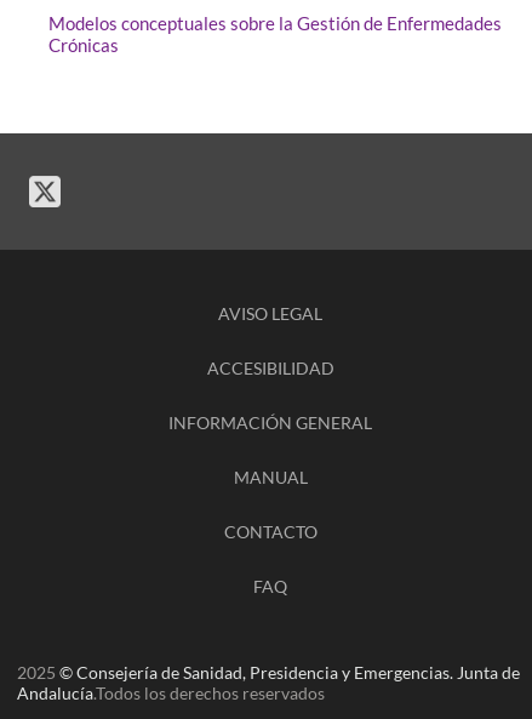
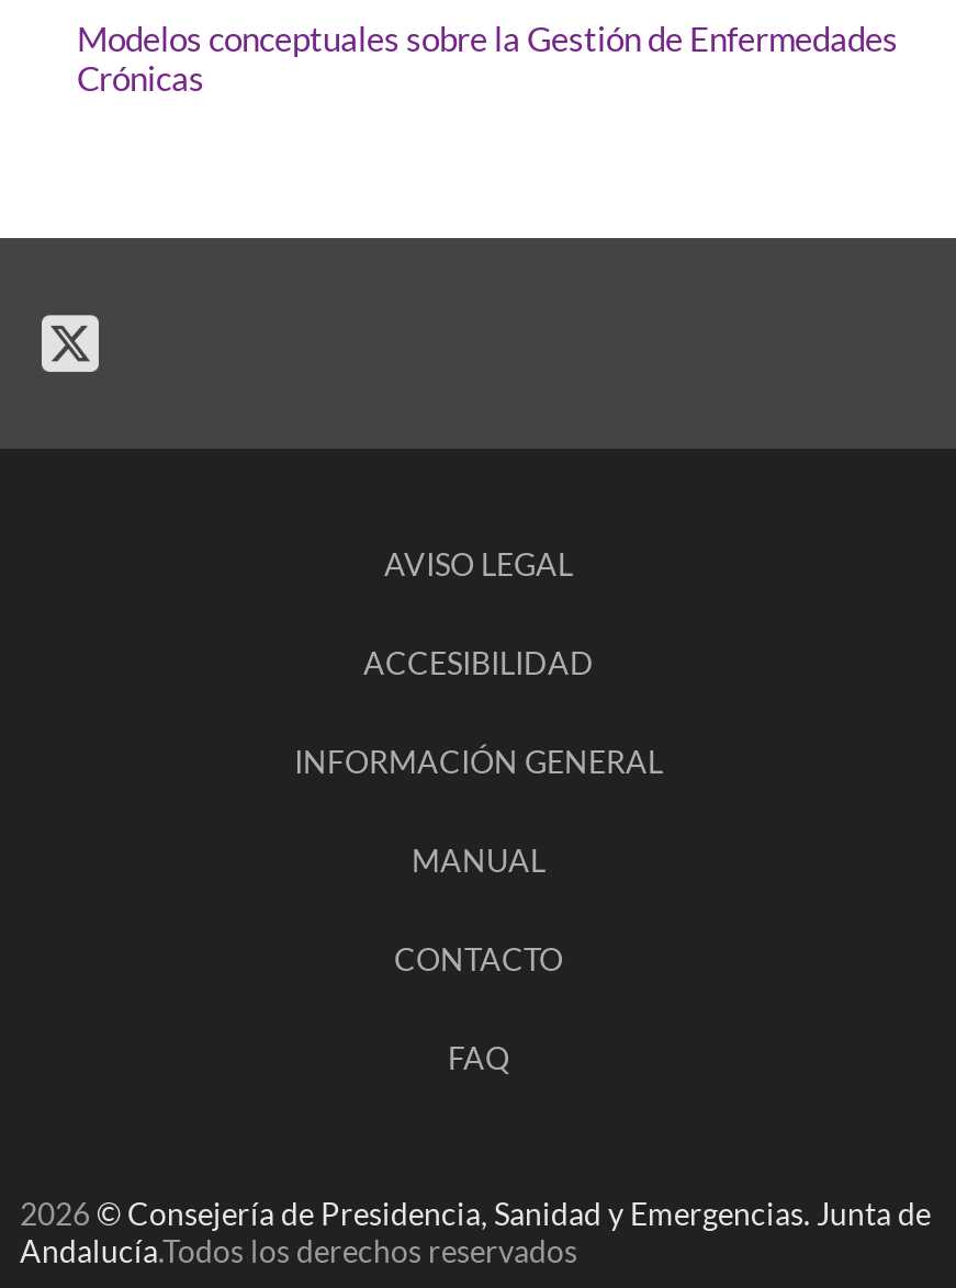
- 2025 © Consejería de Sanidad, Presidencia y Emergencias. Junta de
+ 2026 © Consejería de Presidencia, Sanidad y Emergencias. Junta de
